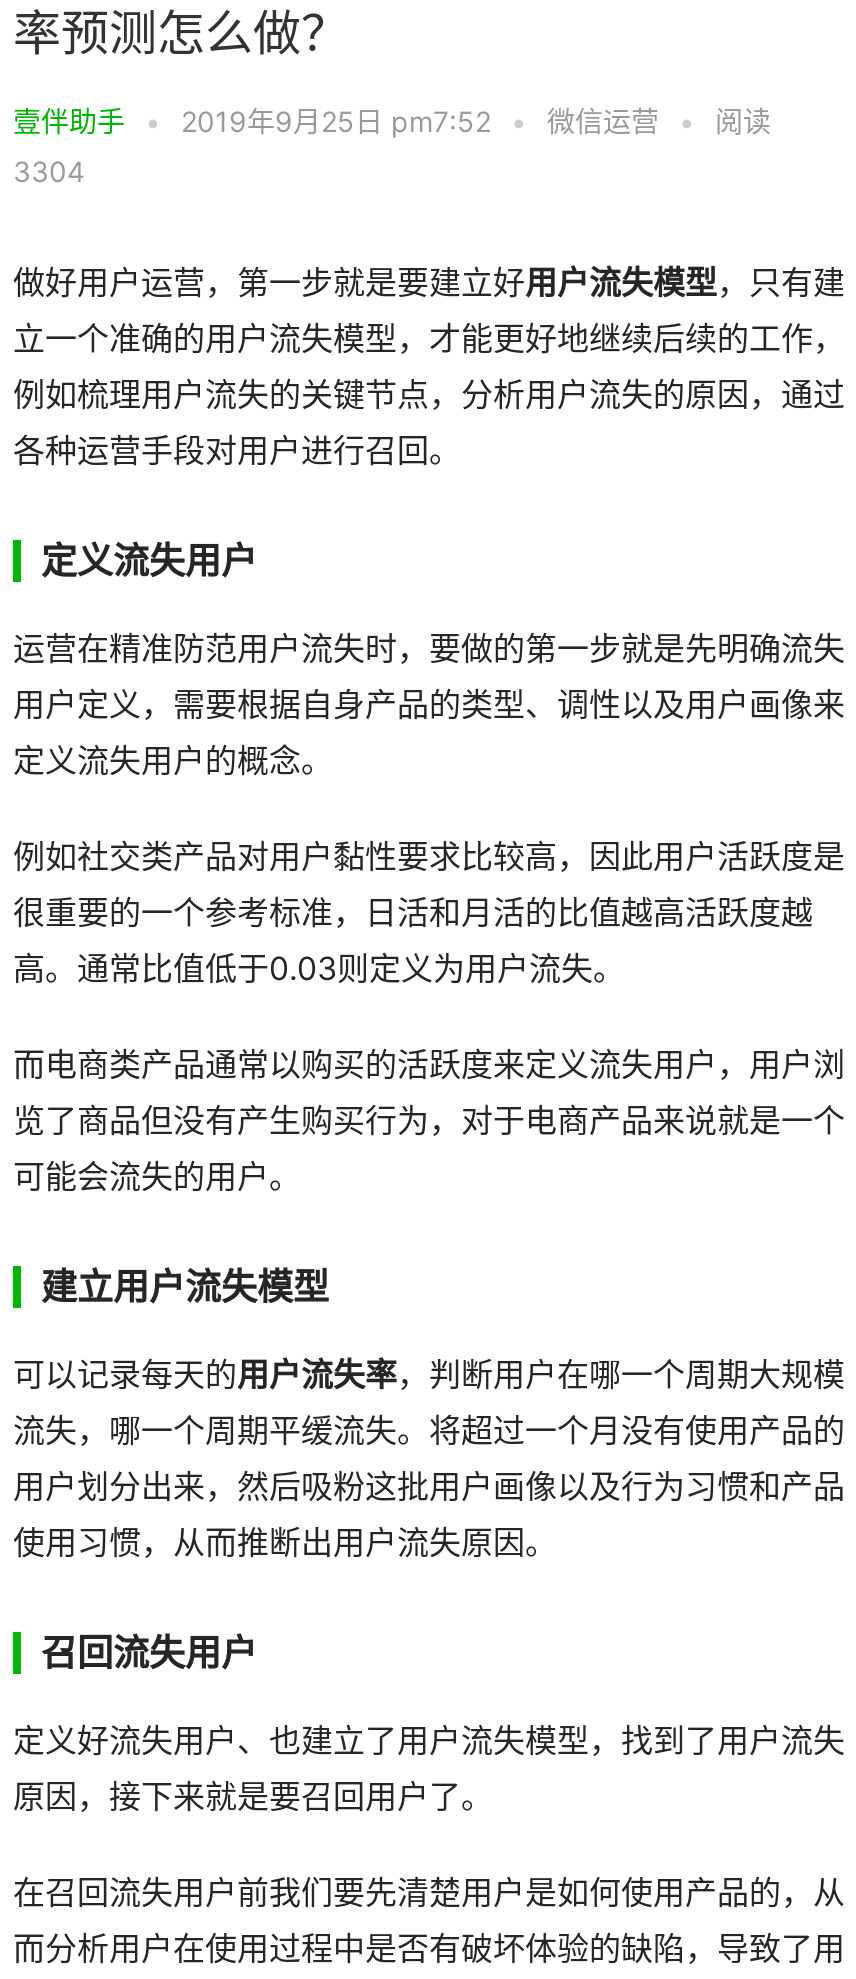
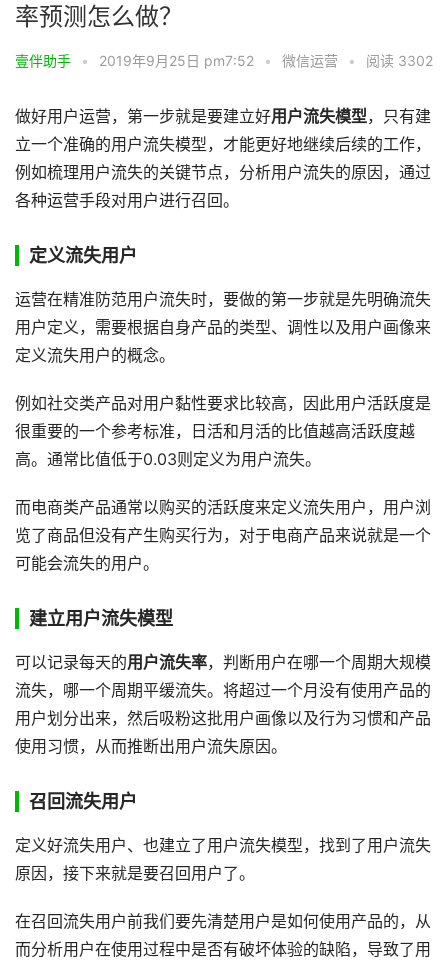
- 壹伴助手 • 2019年9月25日 pm7:52 • 微信运营 • 阅读
- 3304
+ 壹伴助手 • 2019年9月25日 pm7:52 • 微信运营 • 阅读 3302
